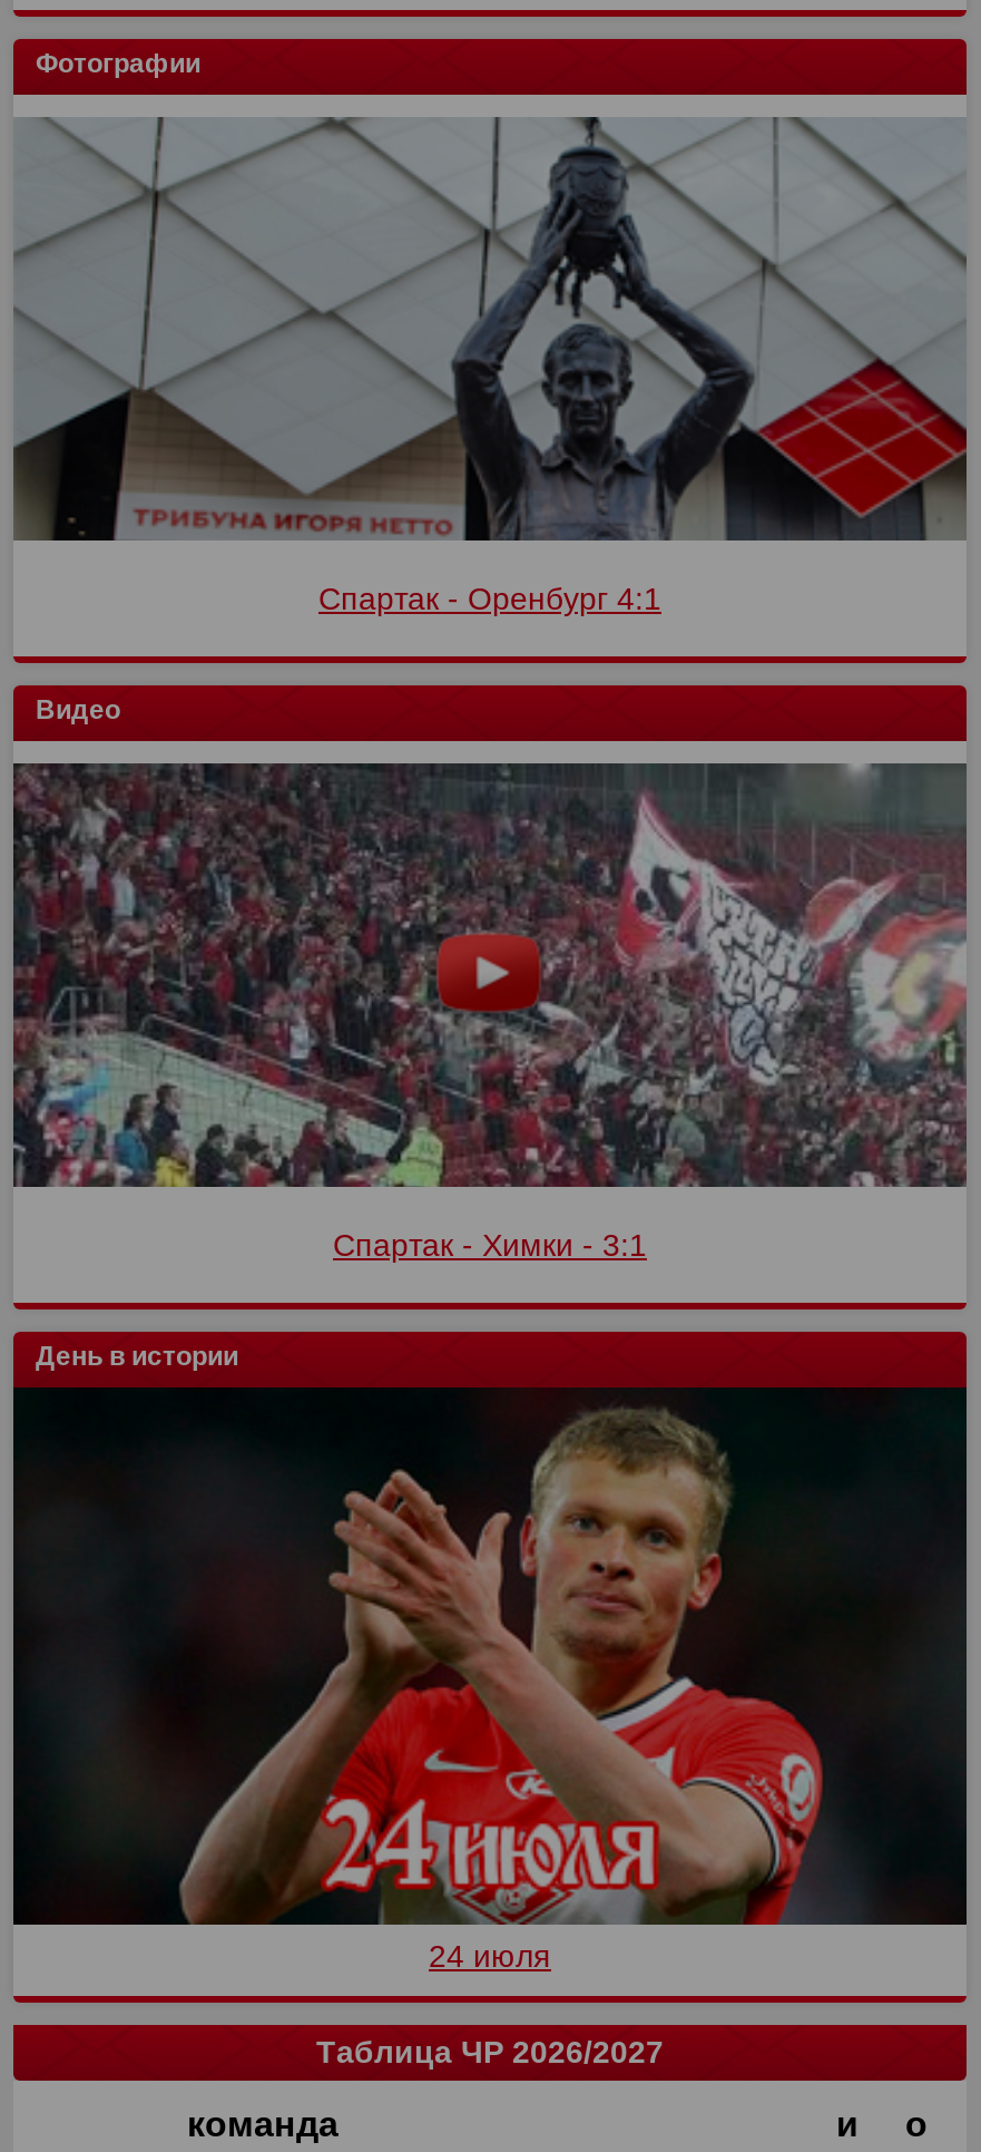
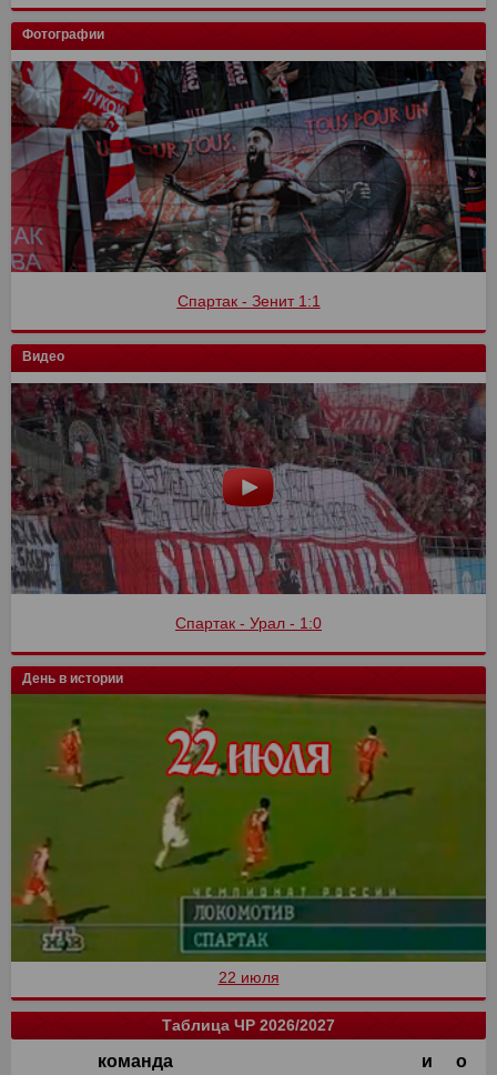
- [image]
- Спартак - Оренбург 4:1
+ [image]
+ Спартак - Зенит 1:1

- [image]
- Спартак - Химки - 3:1
+ [image]
+ Спартак - Урал - 1:0

- [image]
- 24 июля
+ [image]
+ 22 июля
